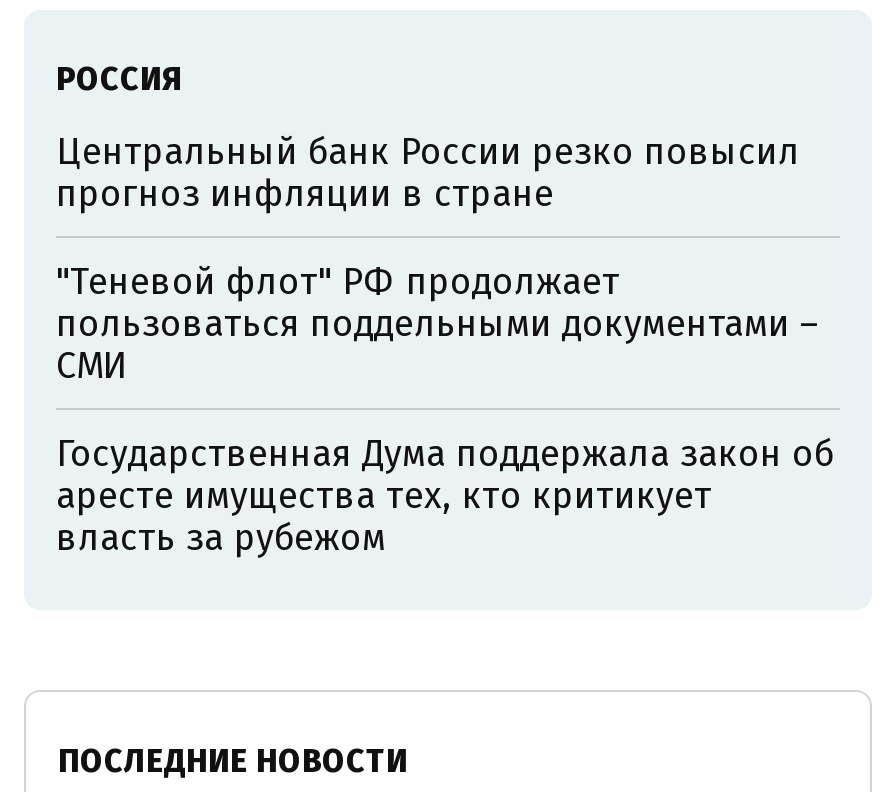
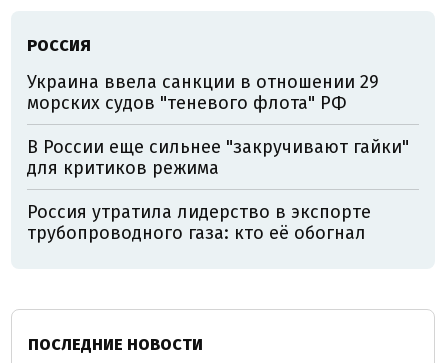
- Центральный банк России резко повысил
- прогноз инфляции в стране
+ Украина ввела санкции в отношении 29
+ морских судов "теневого флота" РФ

- "Теневой флот" РФ продолжает
- пользоваться поддельными документами –
- СМИ
+ В России еще сильнее "закручивают гайки"
+ для критиков режима

- Государственная Дума поддержала закон об
- аресте имущества тех, кто критикует
- власть за рубежом
+ Россия утратила лидерство в экспорте
+ трубопроводного газа: кто её обогнал
